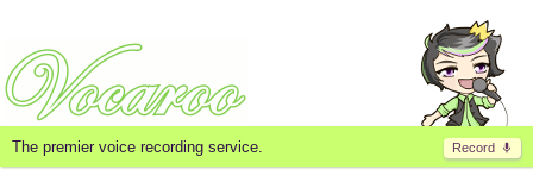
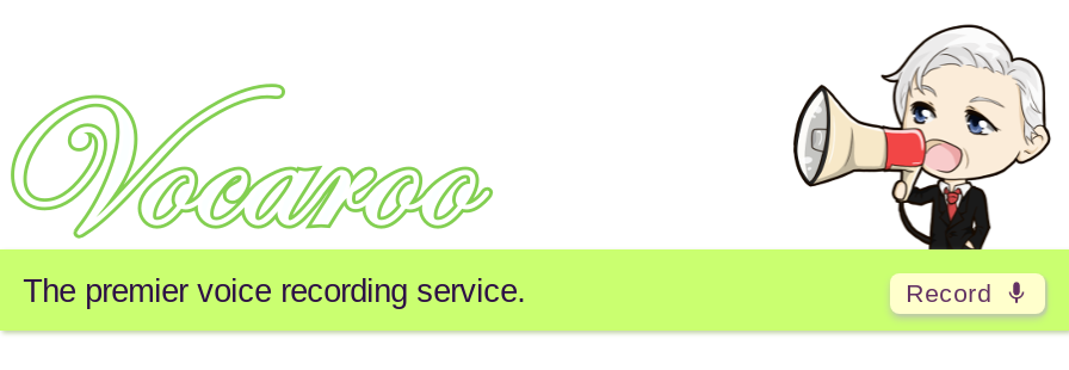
- [image]
+ [image]
